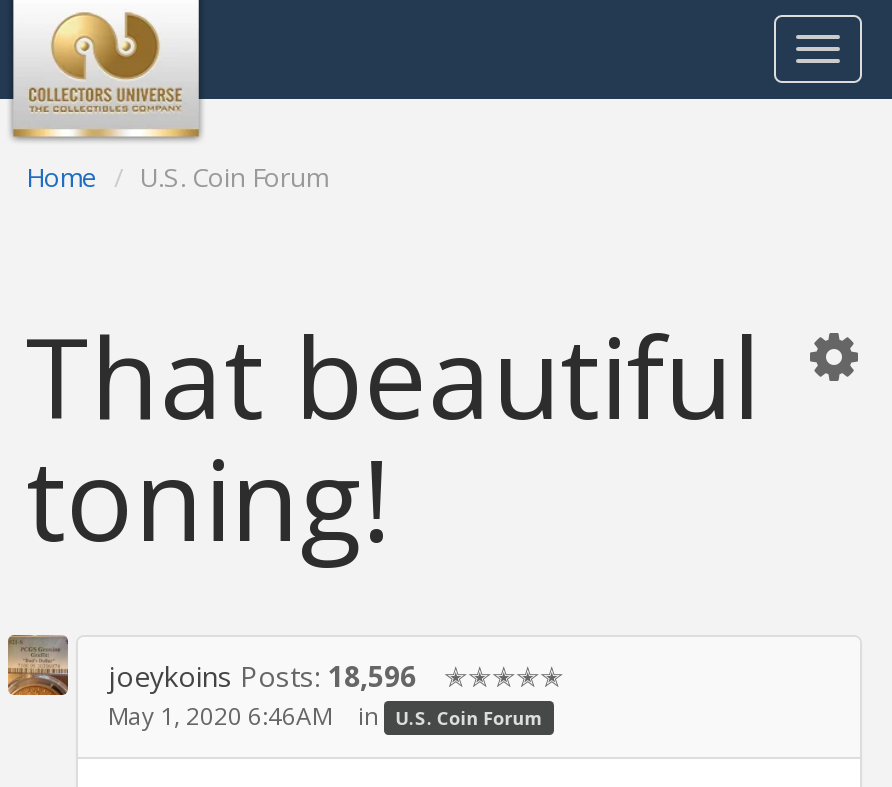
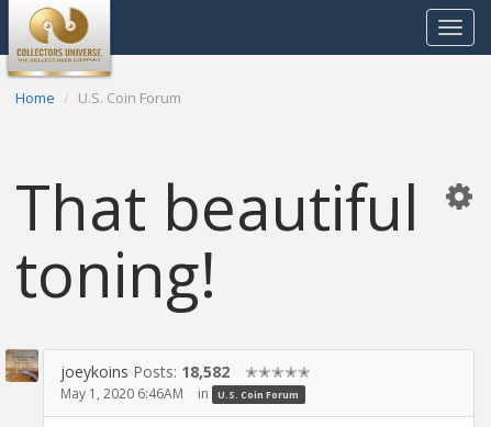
- joeykoins Posts: 18,596
+ joeykoins Posts: 18,582
